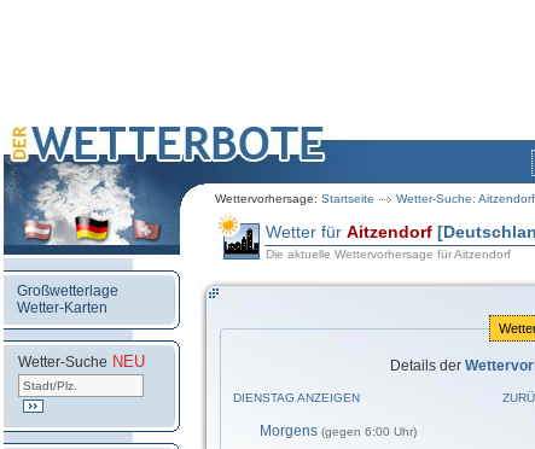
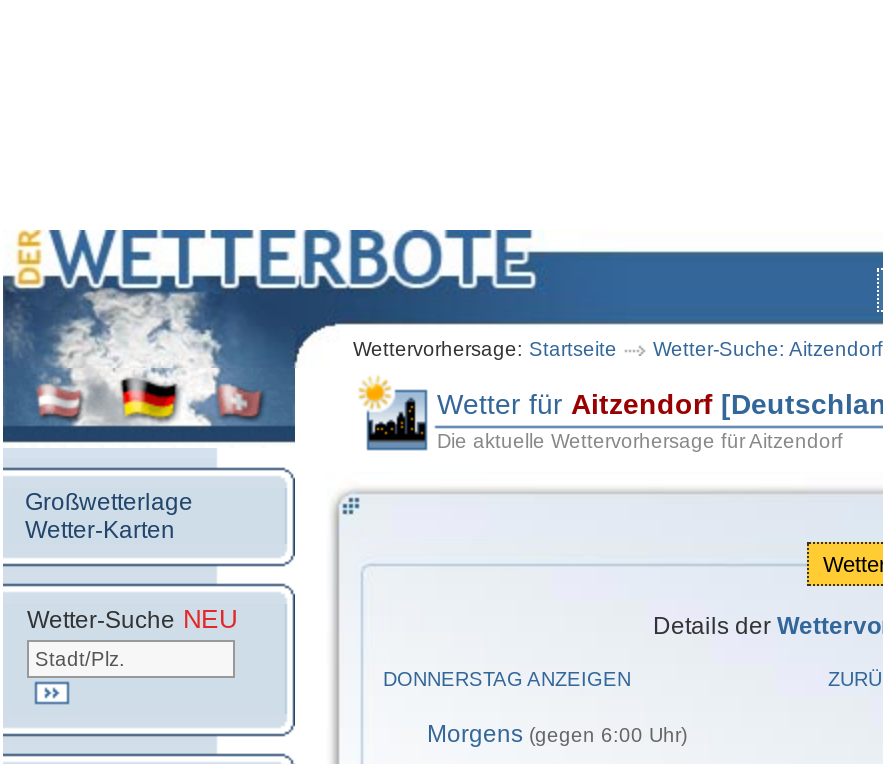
- DIENSTAG ANZEIGEN
+ DONNERSTAG ANZEIGEN
